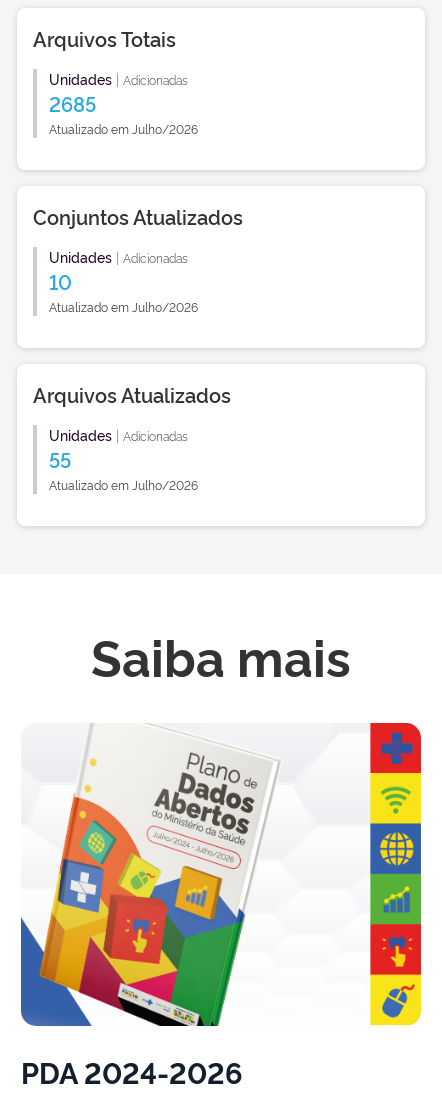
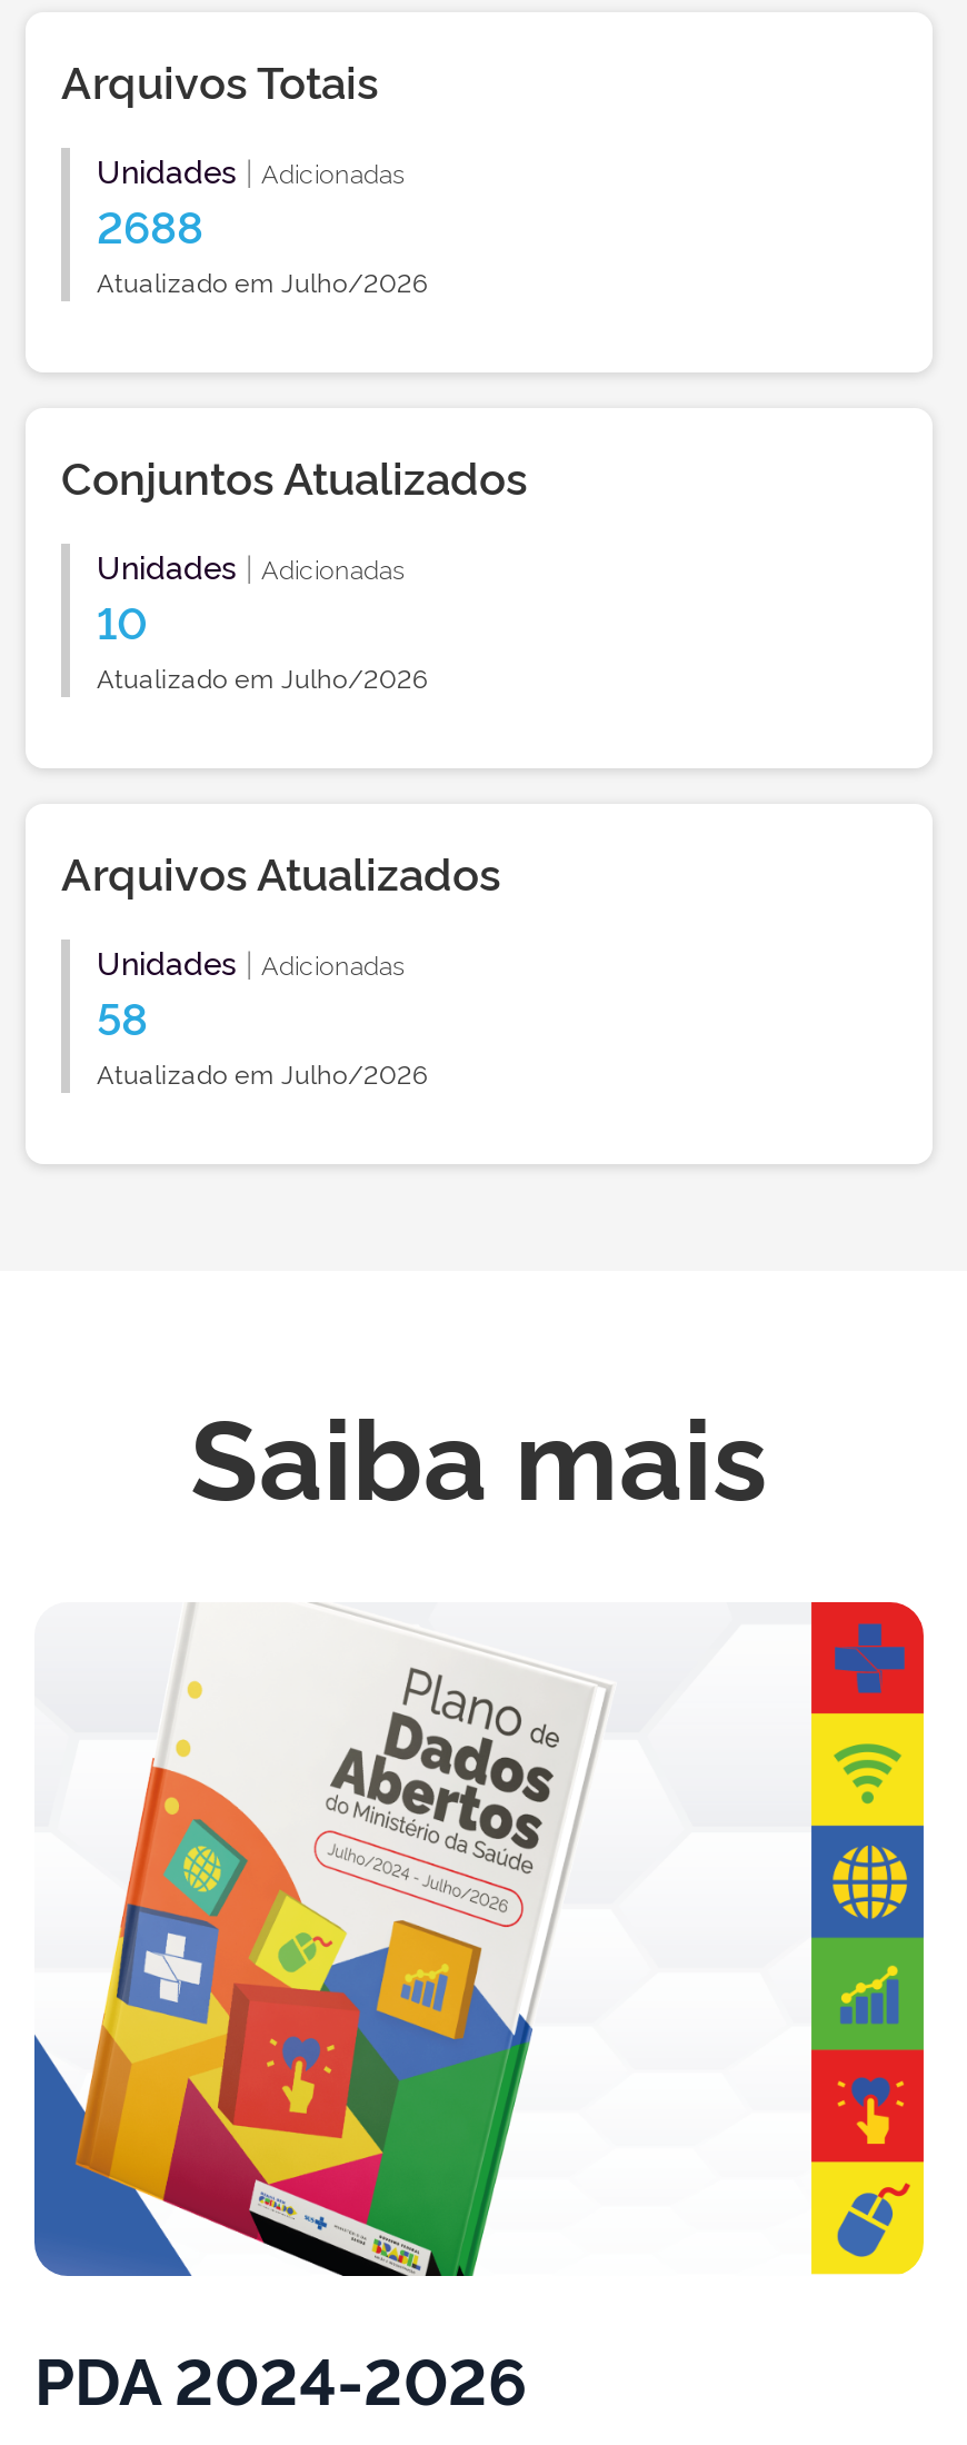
- 2685
+ 2688

- 55
+ 58
